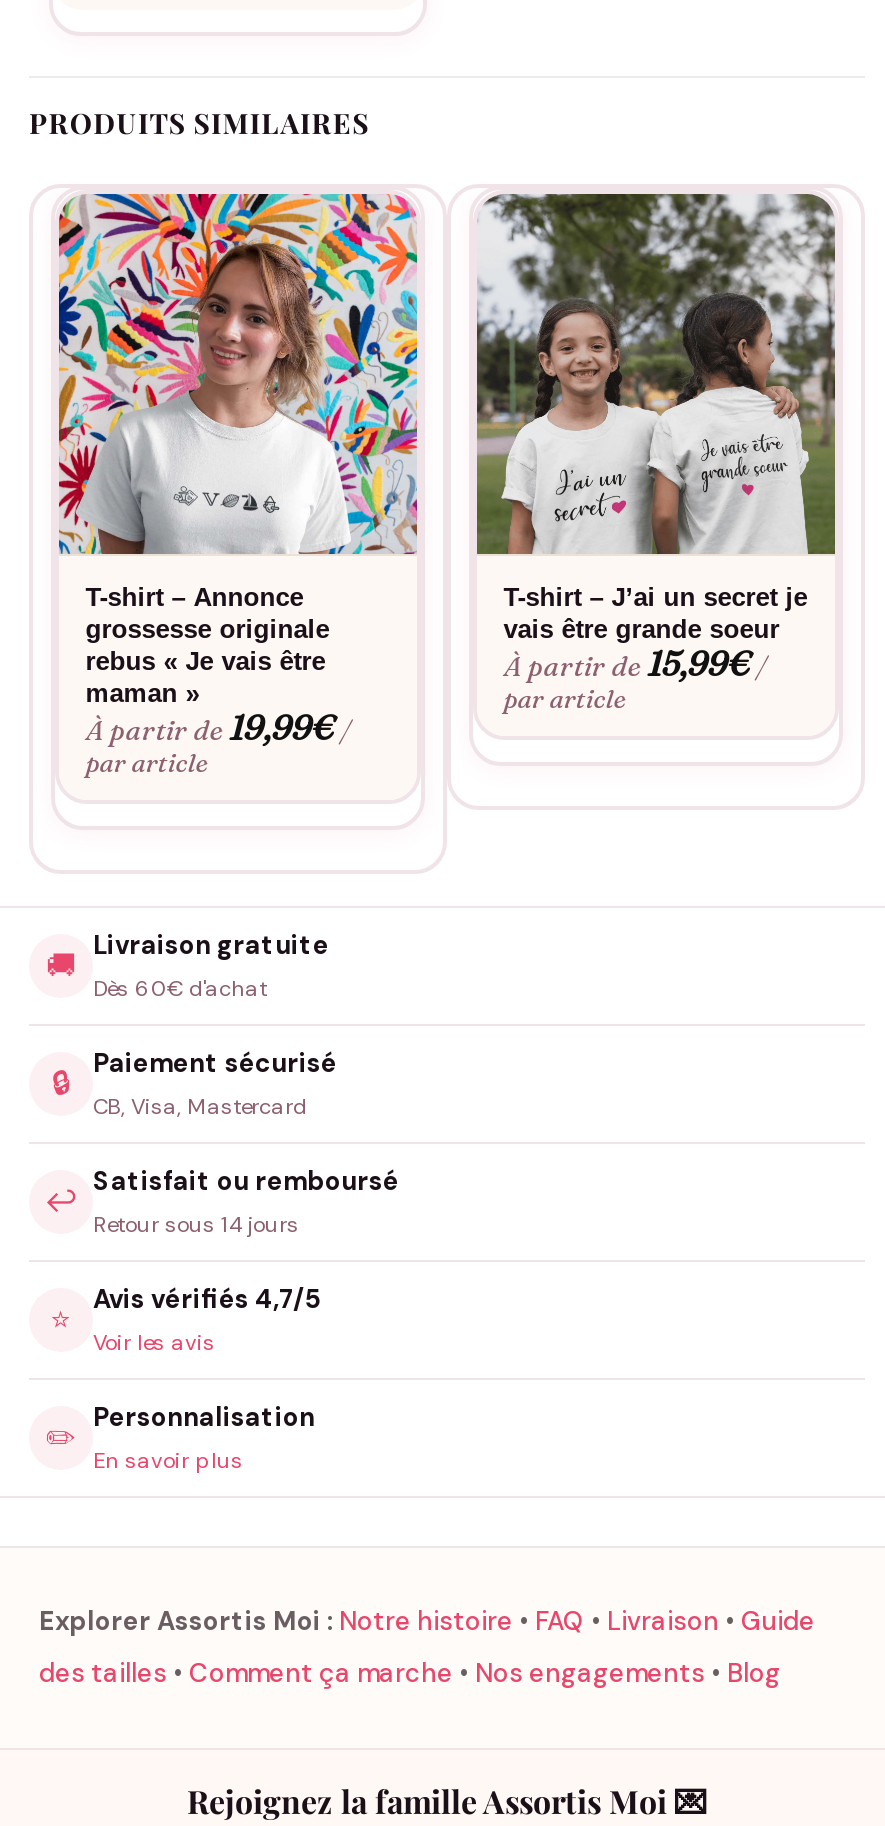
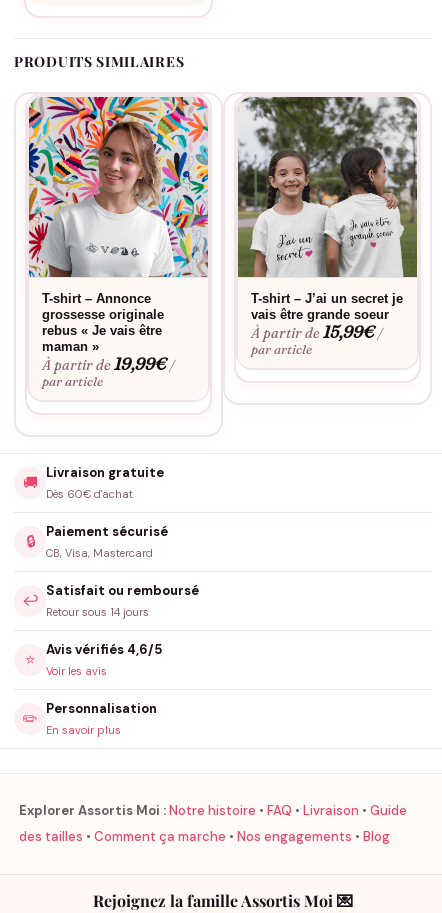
- Avis vérifiés 4,7/5
+ Avis vérifiés 4,6/5
